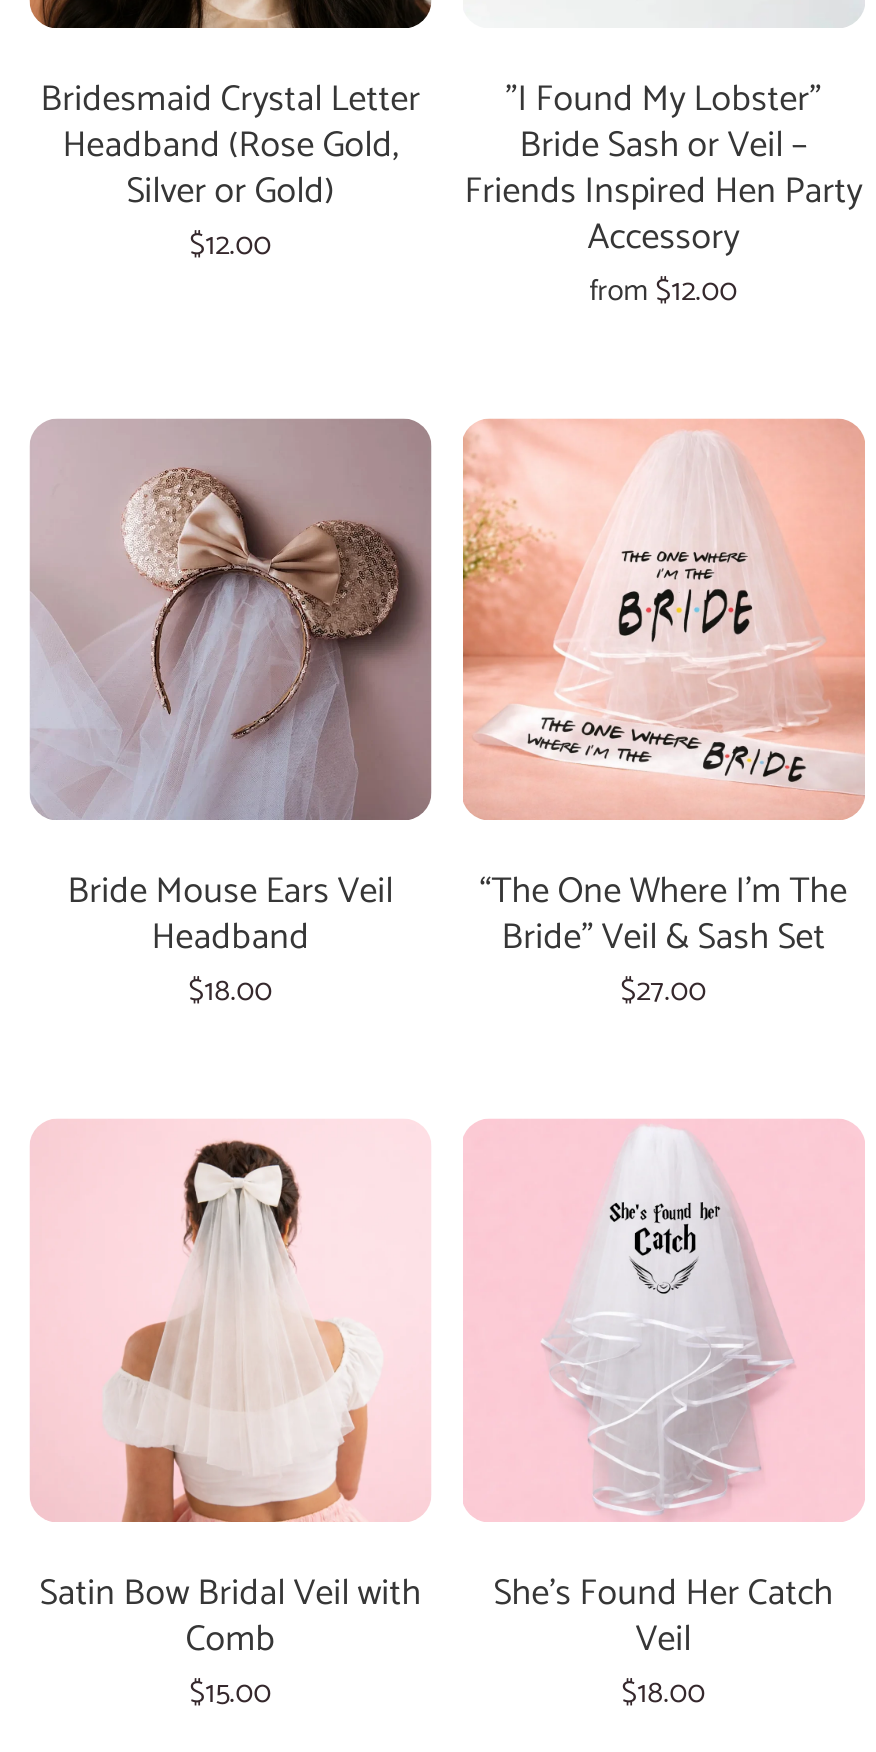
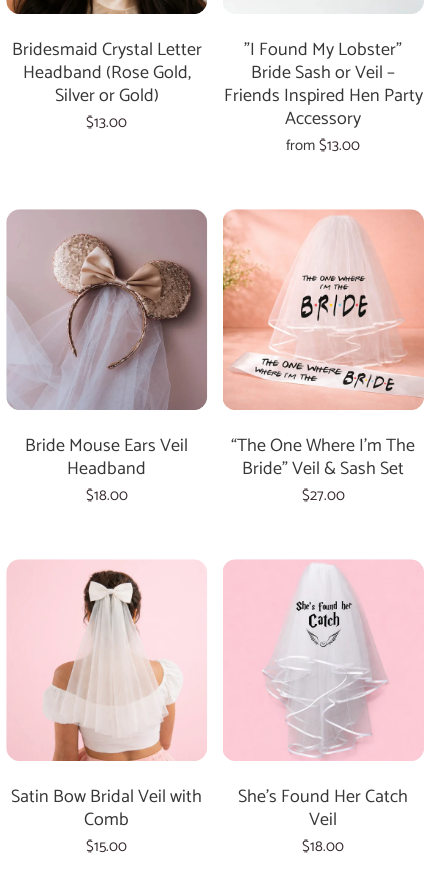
- $12.00
+ $13.00

- from $12.00
+ from $13.00
